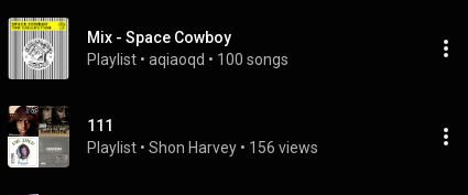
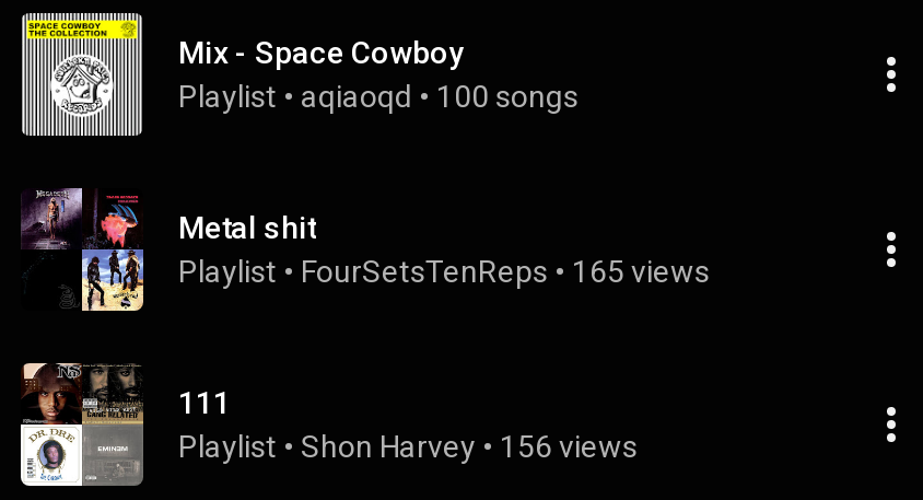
+ [image]
+ Metal shit
+ Playlist • FourSetsTenReps • 165 views
